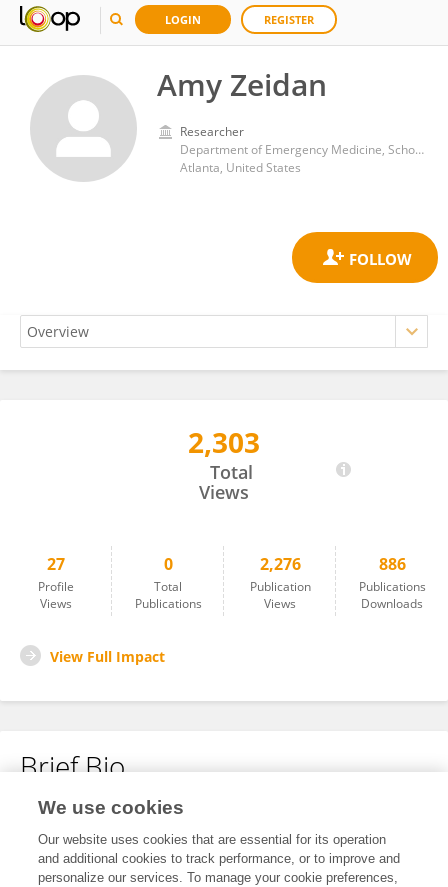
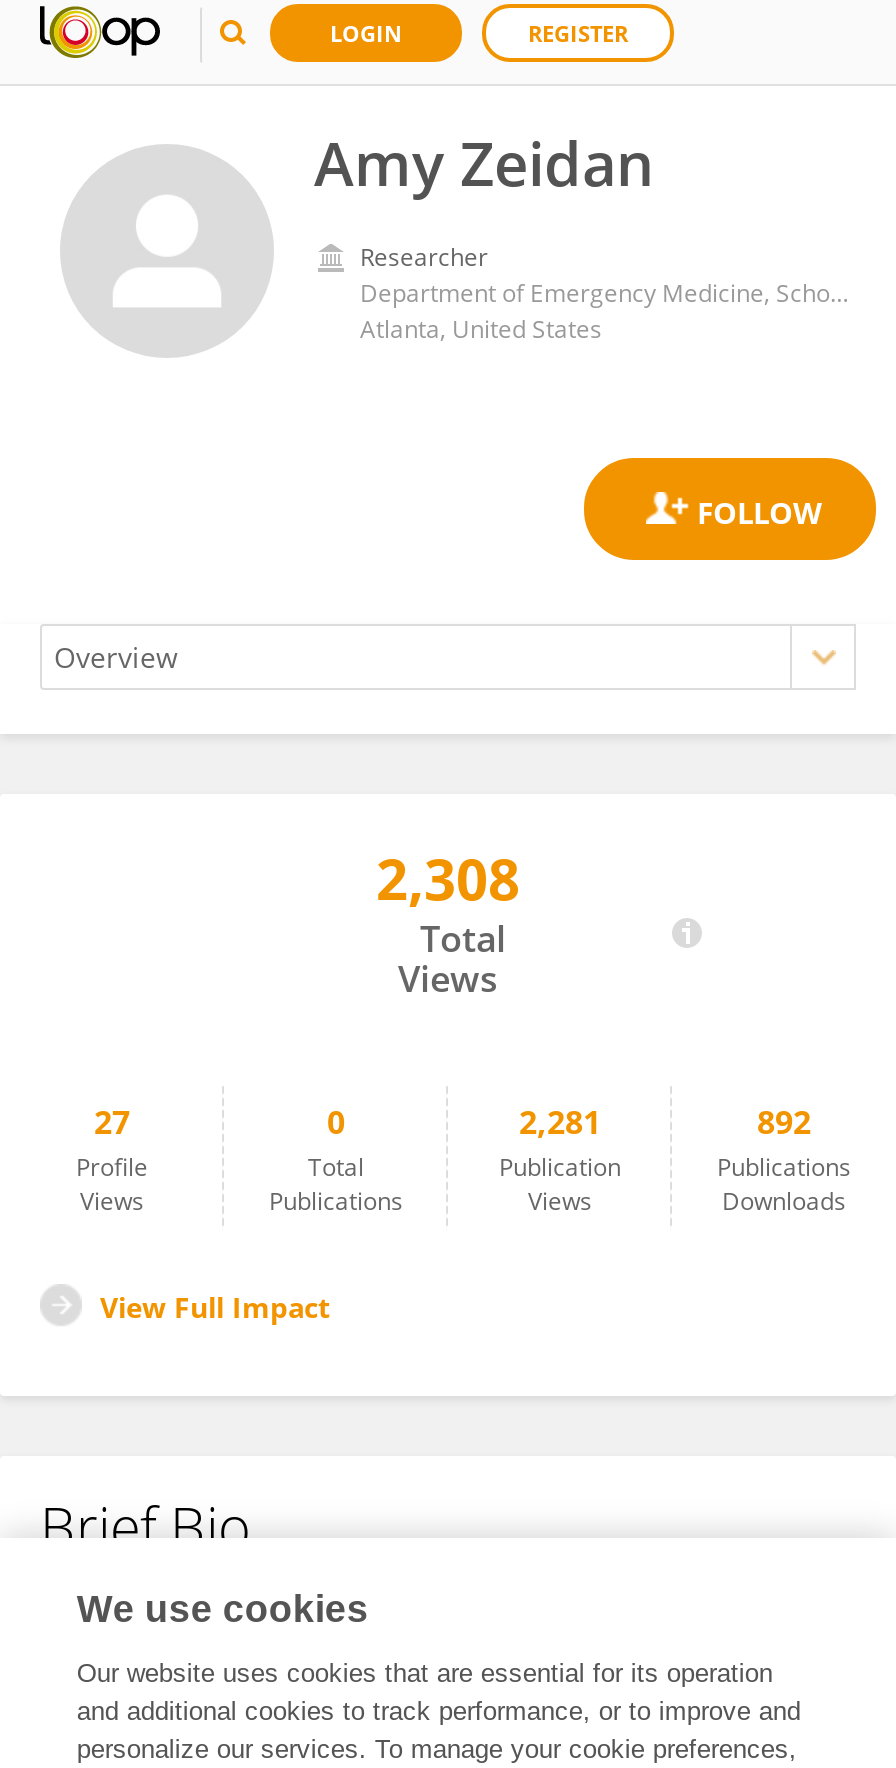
- 2,303
+ 2,308

- 2,276
+ 2,281

- 886
+ 892
